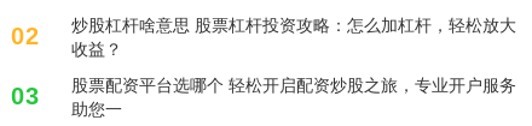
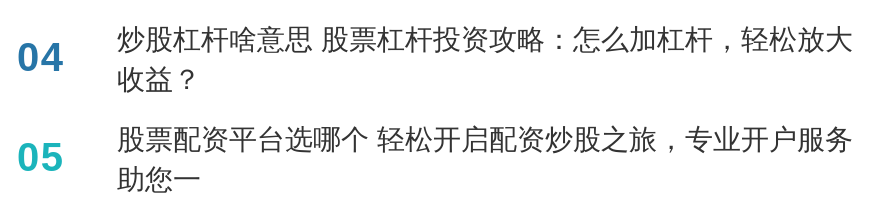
- 02 炒股杠杆啥意思 股票杠杆投资攻略：怎么加杠杆，轻松放大 收益？
+ 04 炒股杠杆啥意思 股票杠杆投资攻略：怎么加杠杆，轻松放大 收益？

- 03 股票配资平台选哪个 轻松开启配资炒股之旅，专业开户服务 助您一
+ 05 股票配资平台选哪个 轻松开启配资炒股之旅，专业开户服务 助您一
